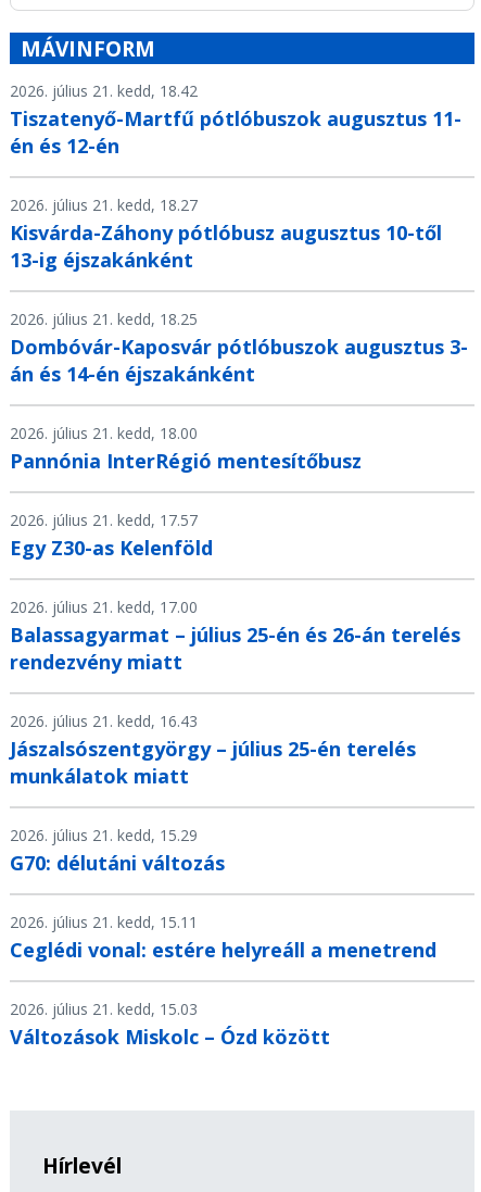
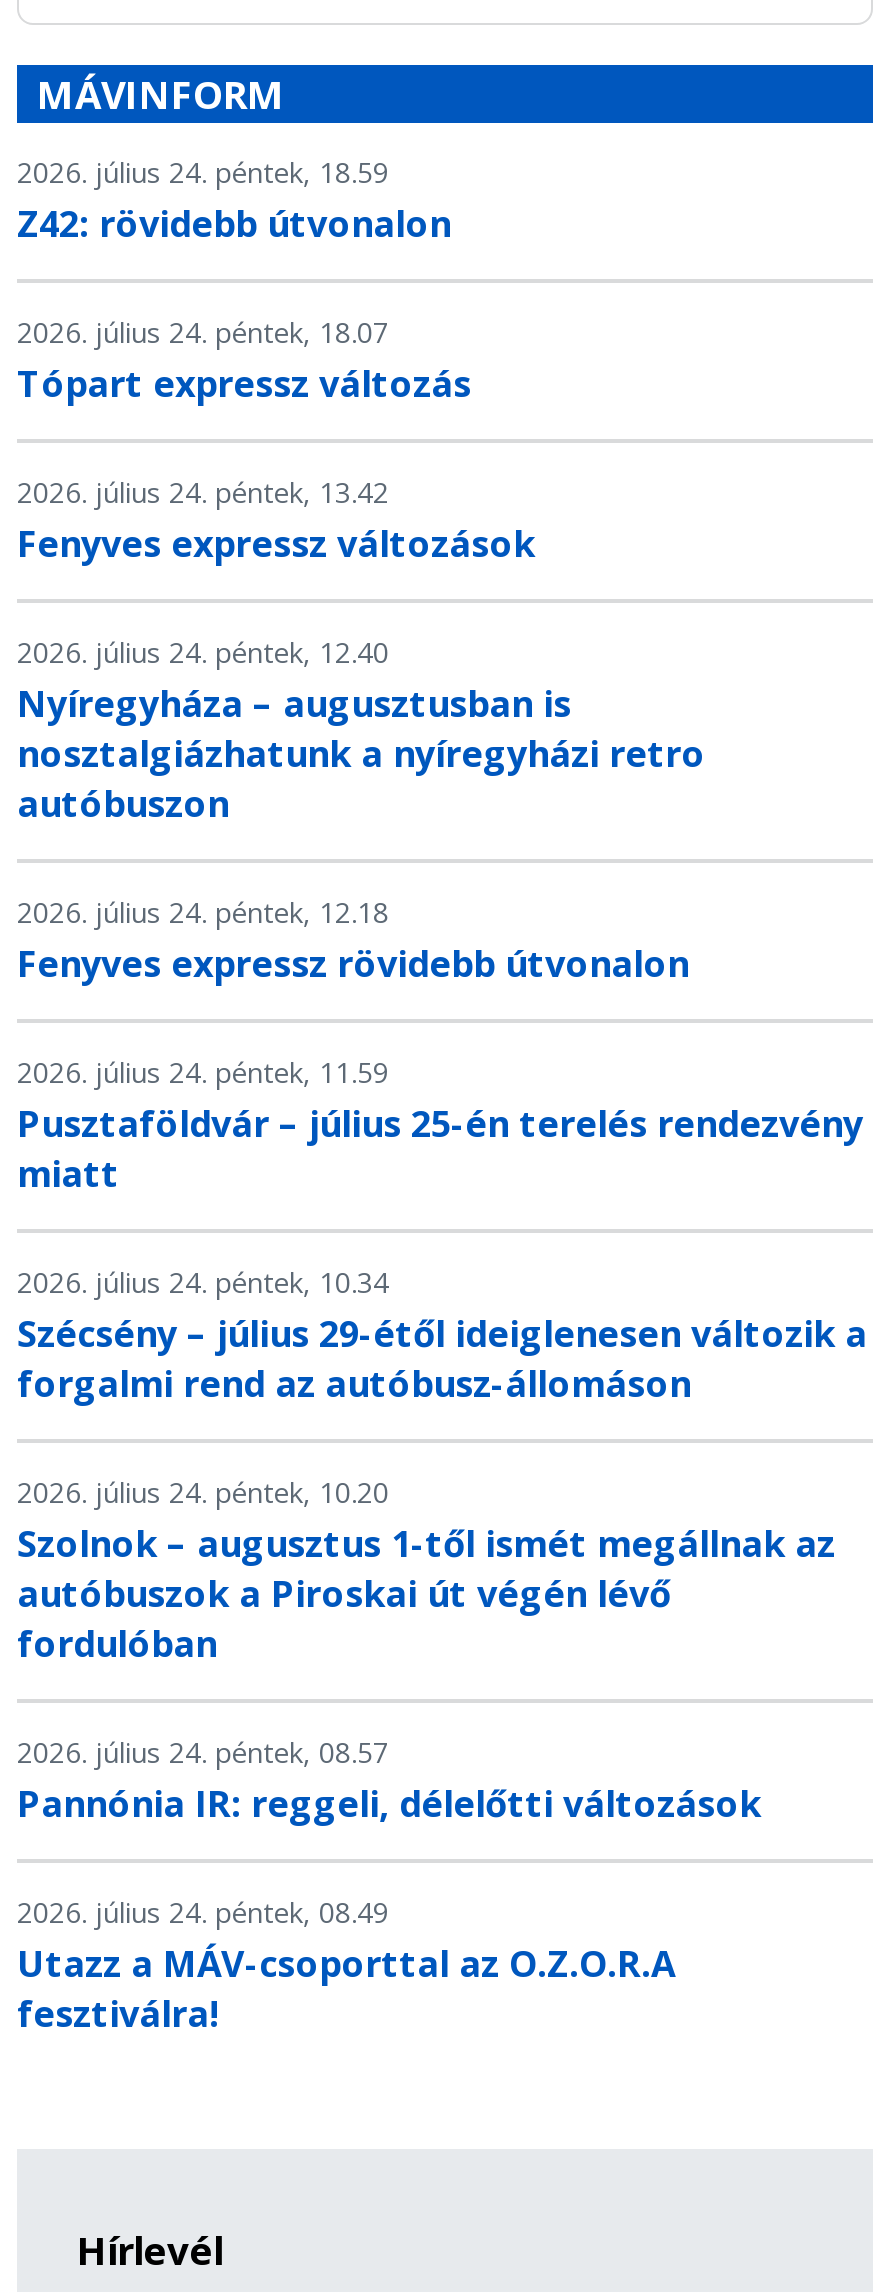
- 2026. július 21. kedd, 18.42
- Tiszatenyő-Martfű pótlóbuszok augusztus 11-
- én és 12-én
+ 2026. július 24. péntek, 18.59
+ Z42: rövidebb útvonalon

- 2026. július 21. kedd, 18.27
- Kisvárda-Záhony pótlóbusz augusztus 10-től
- 13-ig éjszakánként
+ 2026. július 24. péntek, 18.07
+ Tópart expressz változás

- 2026. július 21. kedd, 18.25
- Dombóvár-Kaposvár pótlóbuszok augusztus 3-
- án és 14-én éjszakánként
+ 2026. július 24. péntek, 13.42
+ Fenyves expressz változások

- 2026. július 21. kedd, 18.00
- Pannónia InterRégió mentesítőbusz
+ 2026. július 24. péntek, 12.40
+ Nyíregyháza – augusztusban is
+ nosztalgiázhatunk a nyíregyházi retro
+ autóbuszon

- 2026. július 21. kedd, 17.57
- Egy Z30-as Kelenföld
+ 2026. július 24. péntek, 12.18
+ Fenyves expressz rövidebb útvonalon

- 2026. július 21. kedd, 17.00
- Balassagyarmat – július 25-én és 26-án terelés
- rendezvény miatt
+ 2026. július 24. péntek, 11.59
+ Pusztaföldvár – július 25-én terelés rendezvény
+ miatt

- 2026. július 21. kedd, 16.43
- Jászalsószentgyörgy – július 25-én terelés
- munkálatok miatt
+ 2026. július 24. péntek, 10.34
+ Szécsény – július 29-étől ideiglenesen változik a
+ forgalmi rend az autóbusz-állomáson

- 2026. július 21. kedd, 15.29
- G70: délutáni változás
+ 2026. július 24. péntek, 10.20
+ Szolnok – augusztus 1-től ismét megállnak az
+ autóbuszok a Piroskai út végén lévő
+ fordulóban

- 2026. július 21. kedd, 15.11
- Ceglédi vonal: estére helyreáll a menetrend
+ 2026. július 24. péntek, 08.57
+ Pannónia IR: reggeli, délelőtti változások

- 2026. július 21. kedd, 15.03
- Változások Miskolc – Ózd között
+ 2026. július 24. péntek, 08.49
+ Utazz a MÁV-csoporttal az O.Z.O.R.A
+ fesztiválra!
